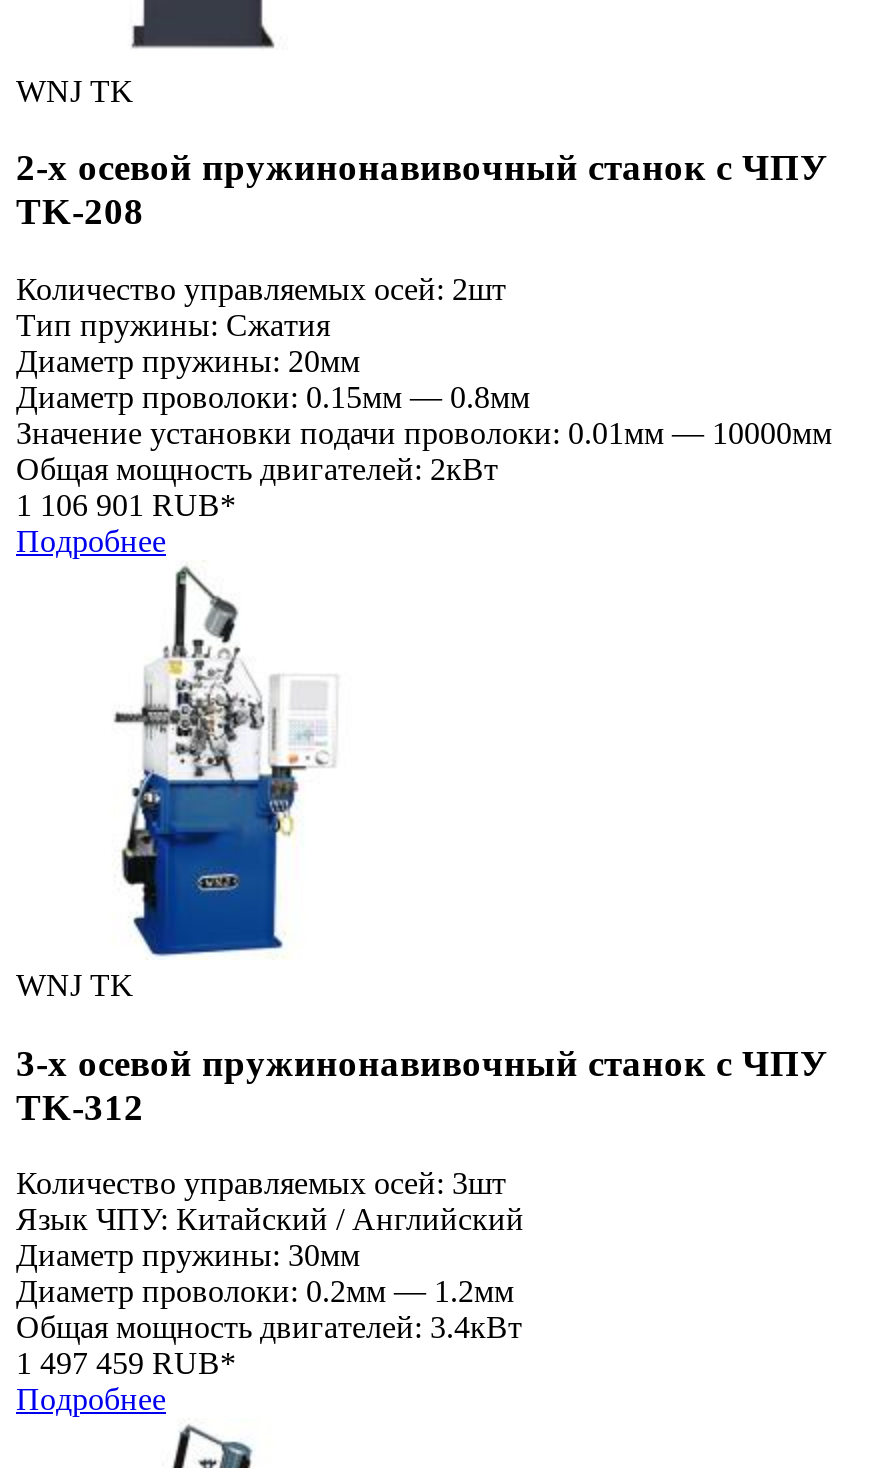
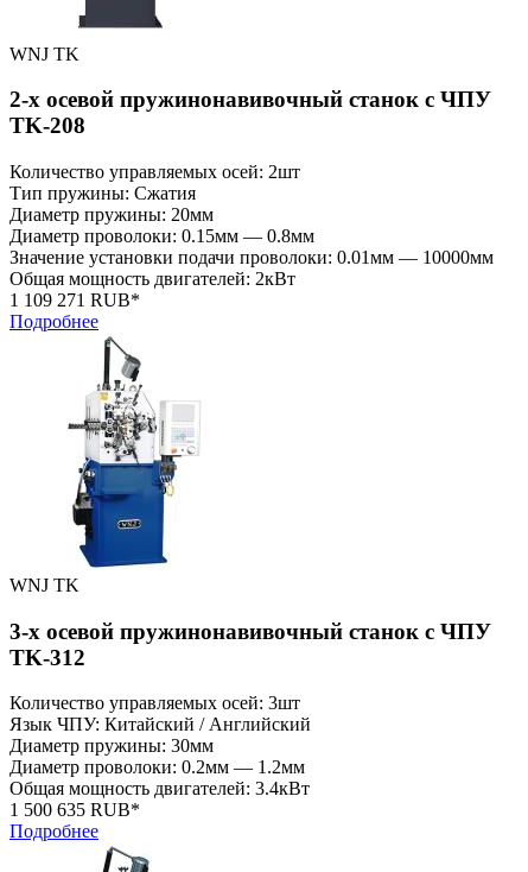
- 1 106 901 RUB*
+ 1 109 271 RUB*

- 1 497 459 RUB*
+ 1 500 635 RUB*
